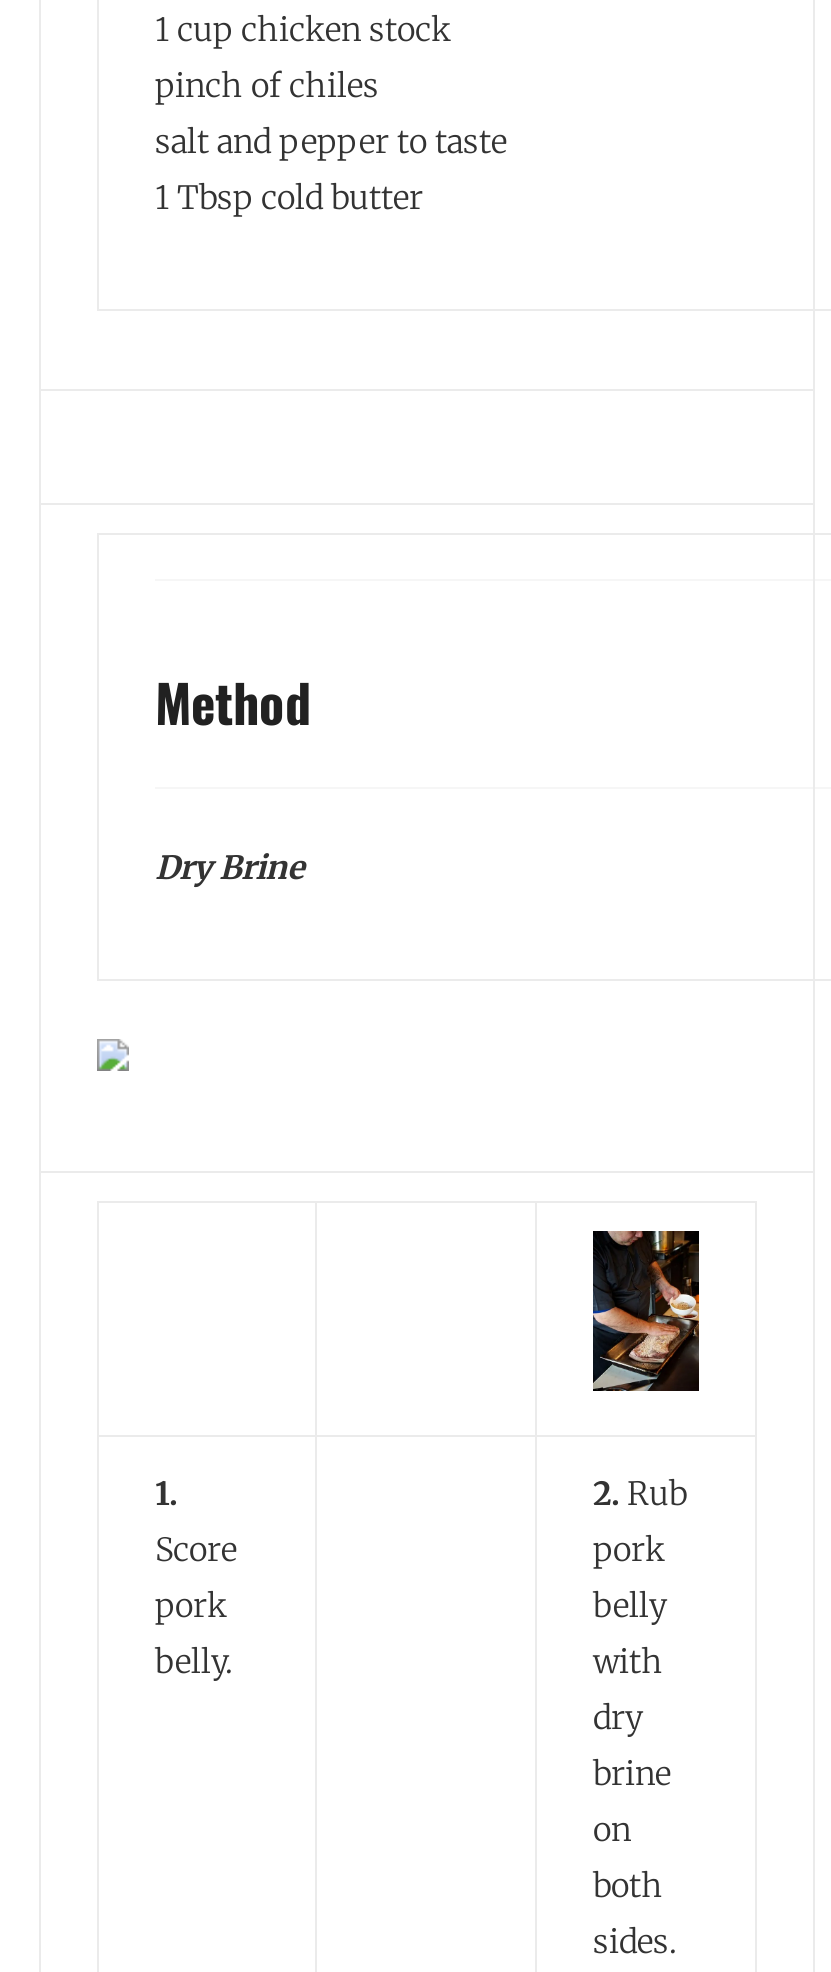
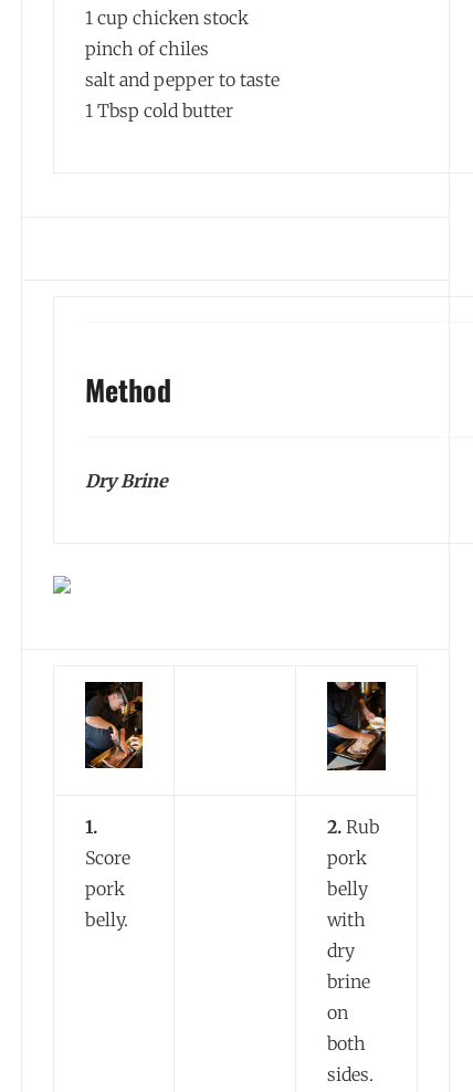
+ [image]
